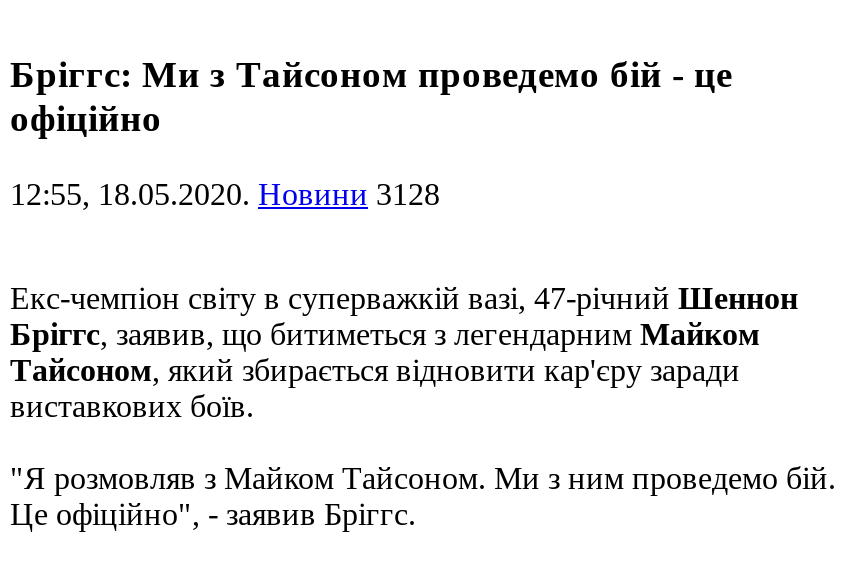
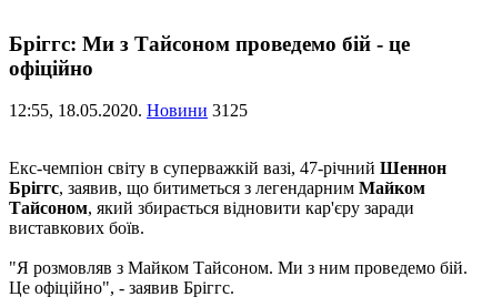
- 12:55, 18.05.2020. Новини 3128
+ 12:55, 18.05.2020. Новини 3125
